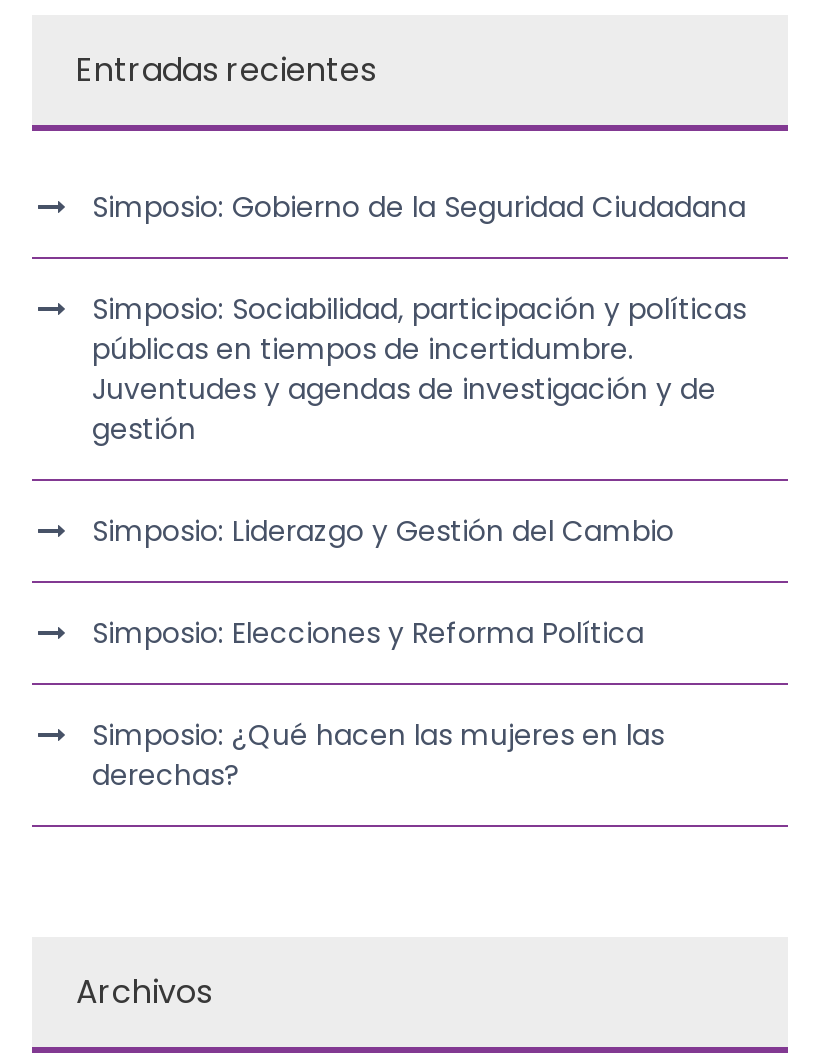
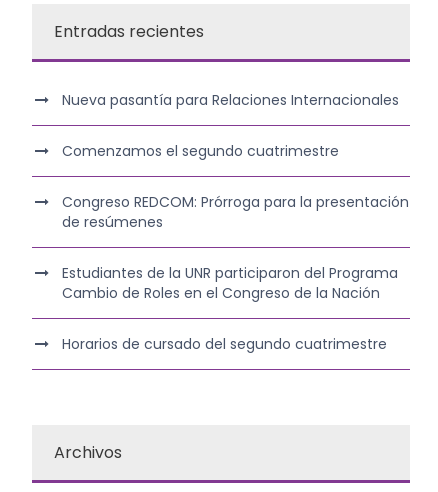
- Simposio: Gobierno de la Seguridad Ciudadana
+ Nueva pasantía para Relaciones Internacionales

- Simposio: Sociabilidad, participación y políticas
- públicas en tiempos de incertidumbre.
- Juventudes y agendas de investigación y de
- gestión
+ Comenzamos el segundo cuatrimestre

- Simposio: Liderazgo y Gestión del Cambio
+ Congreso REDCOM: Prórroga para la presentación
+ de resúmenes

- Simposio: Elecciones y Reforma Política
+ Estudiantes de la UNR participaron del Programa
+ Cambio de Roles en el Congreso de la Nación

- Simposio: ¿Qué hacen las mujeres en las
- derechas?
+ Horarios de cursado del segundo cuatrimestre
